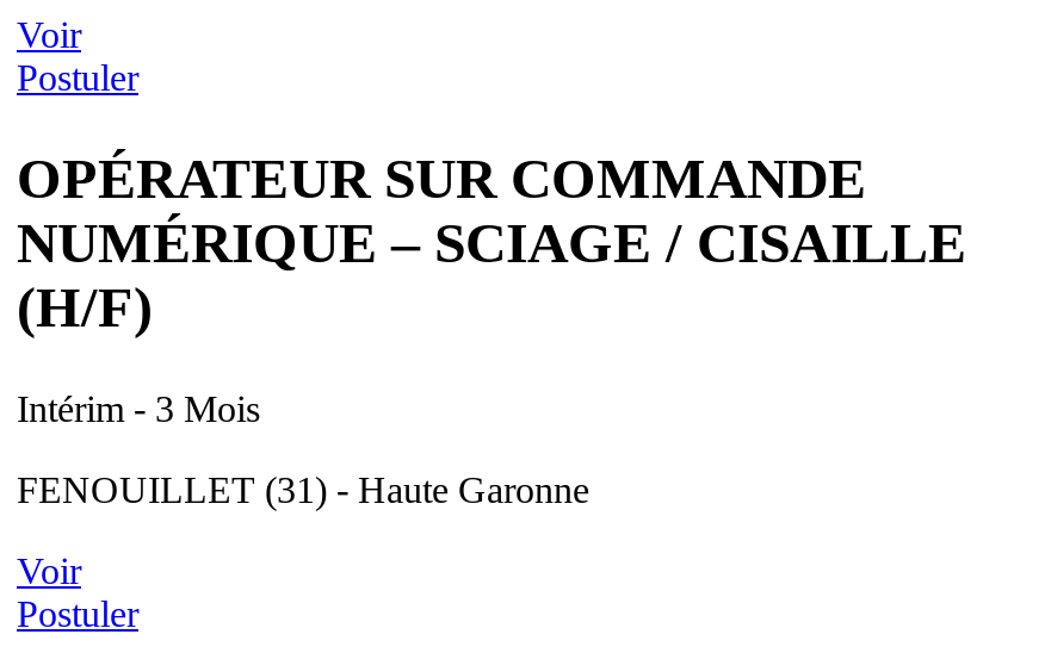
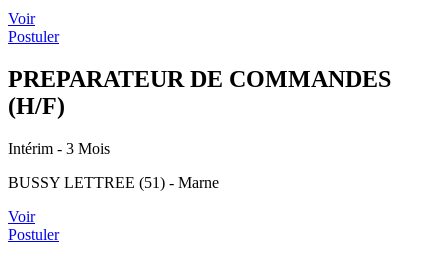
- OPÉRATEUR SUR COMMANDE
- NUMÉRIQUE – SCIAGE / CISAILLE
+ PREPARATEUR DE COMMANDES

- FENOUILLET (31) - Haute Garonne
+ BUSSY LETTREE (51) - Marne
